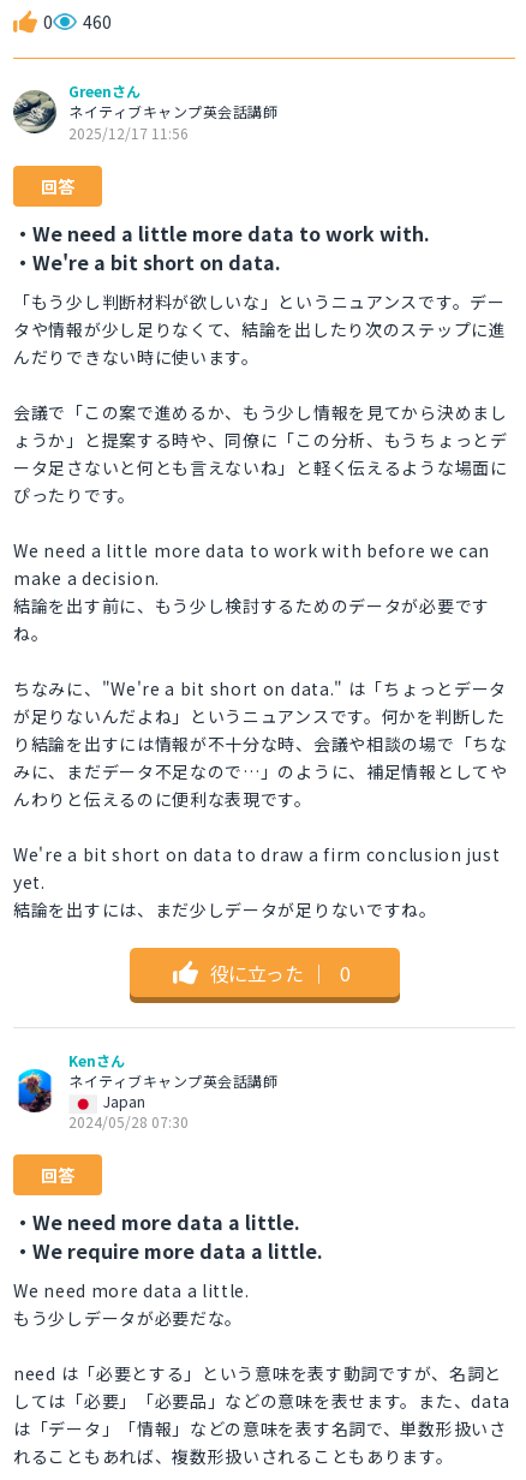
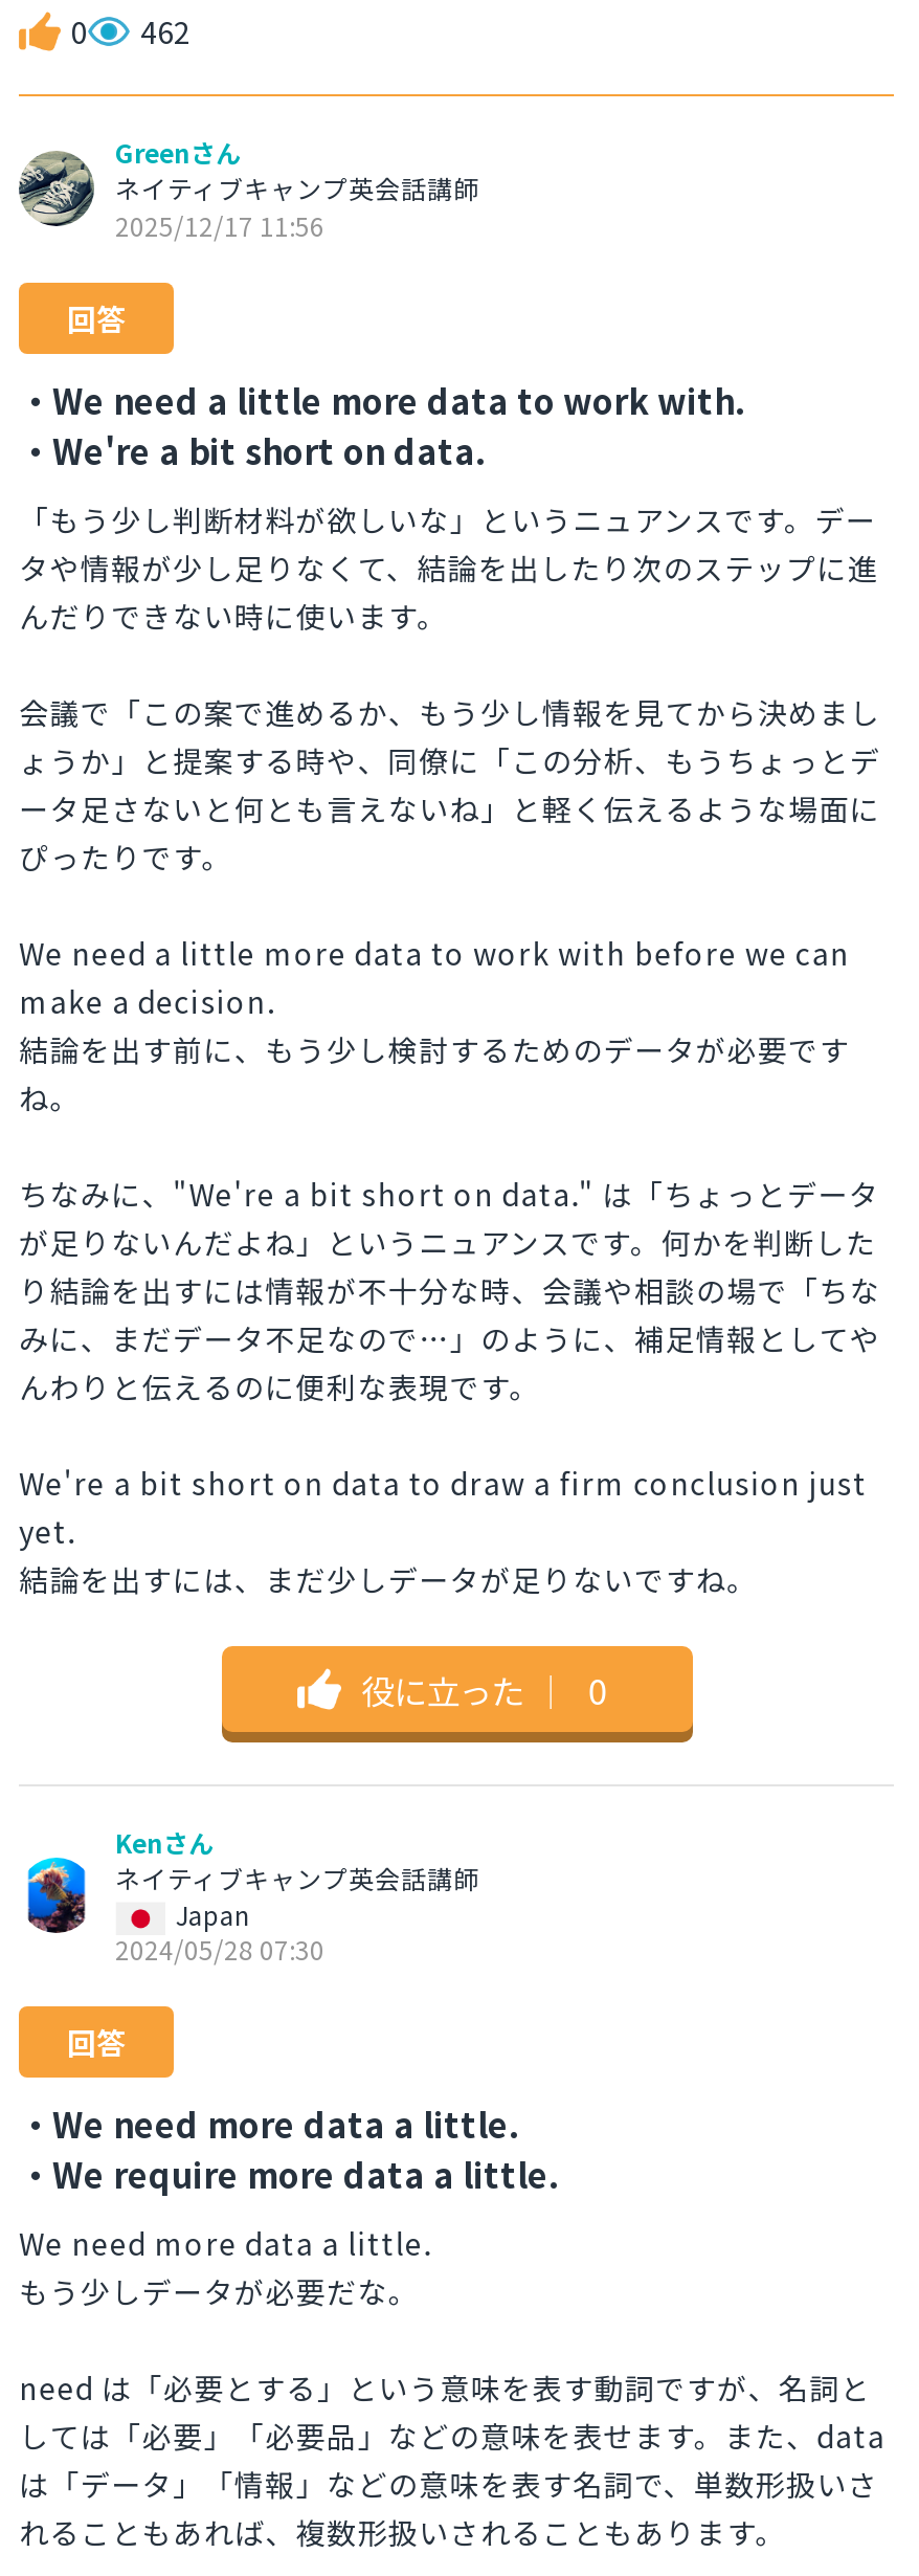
- 0 460
+ 0 462
